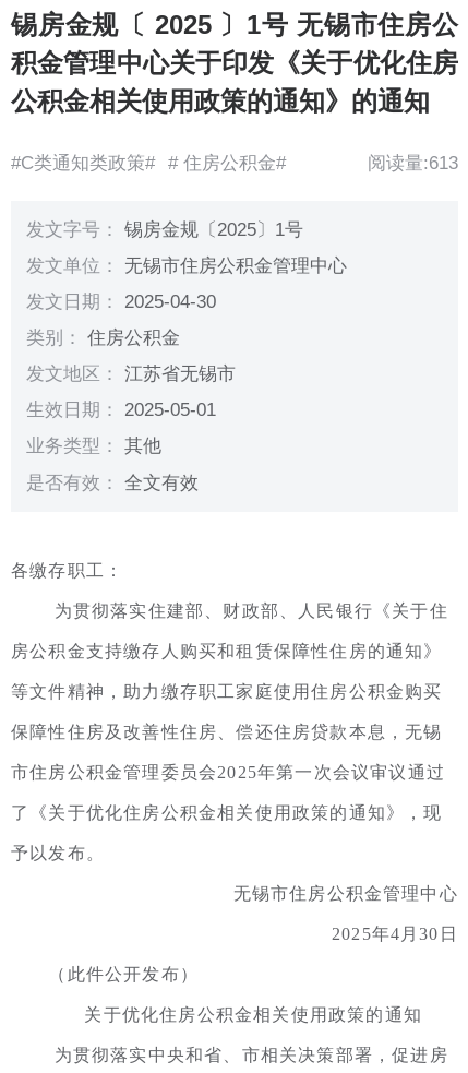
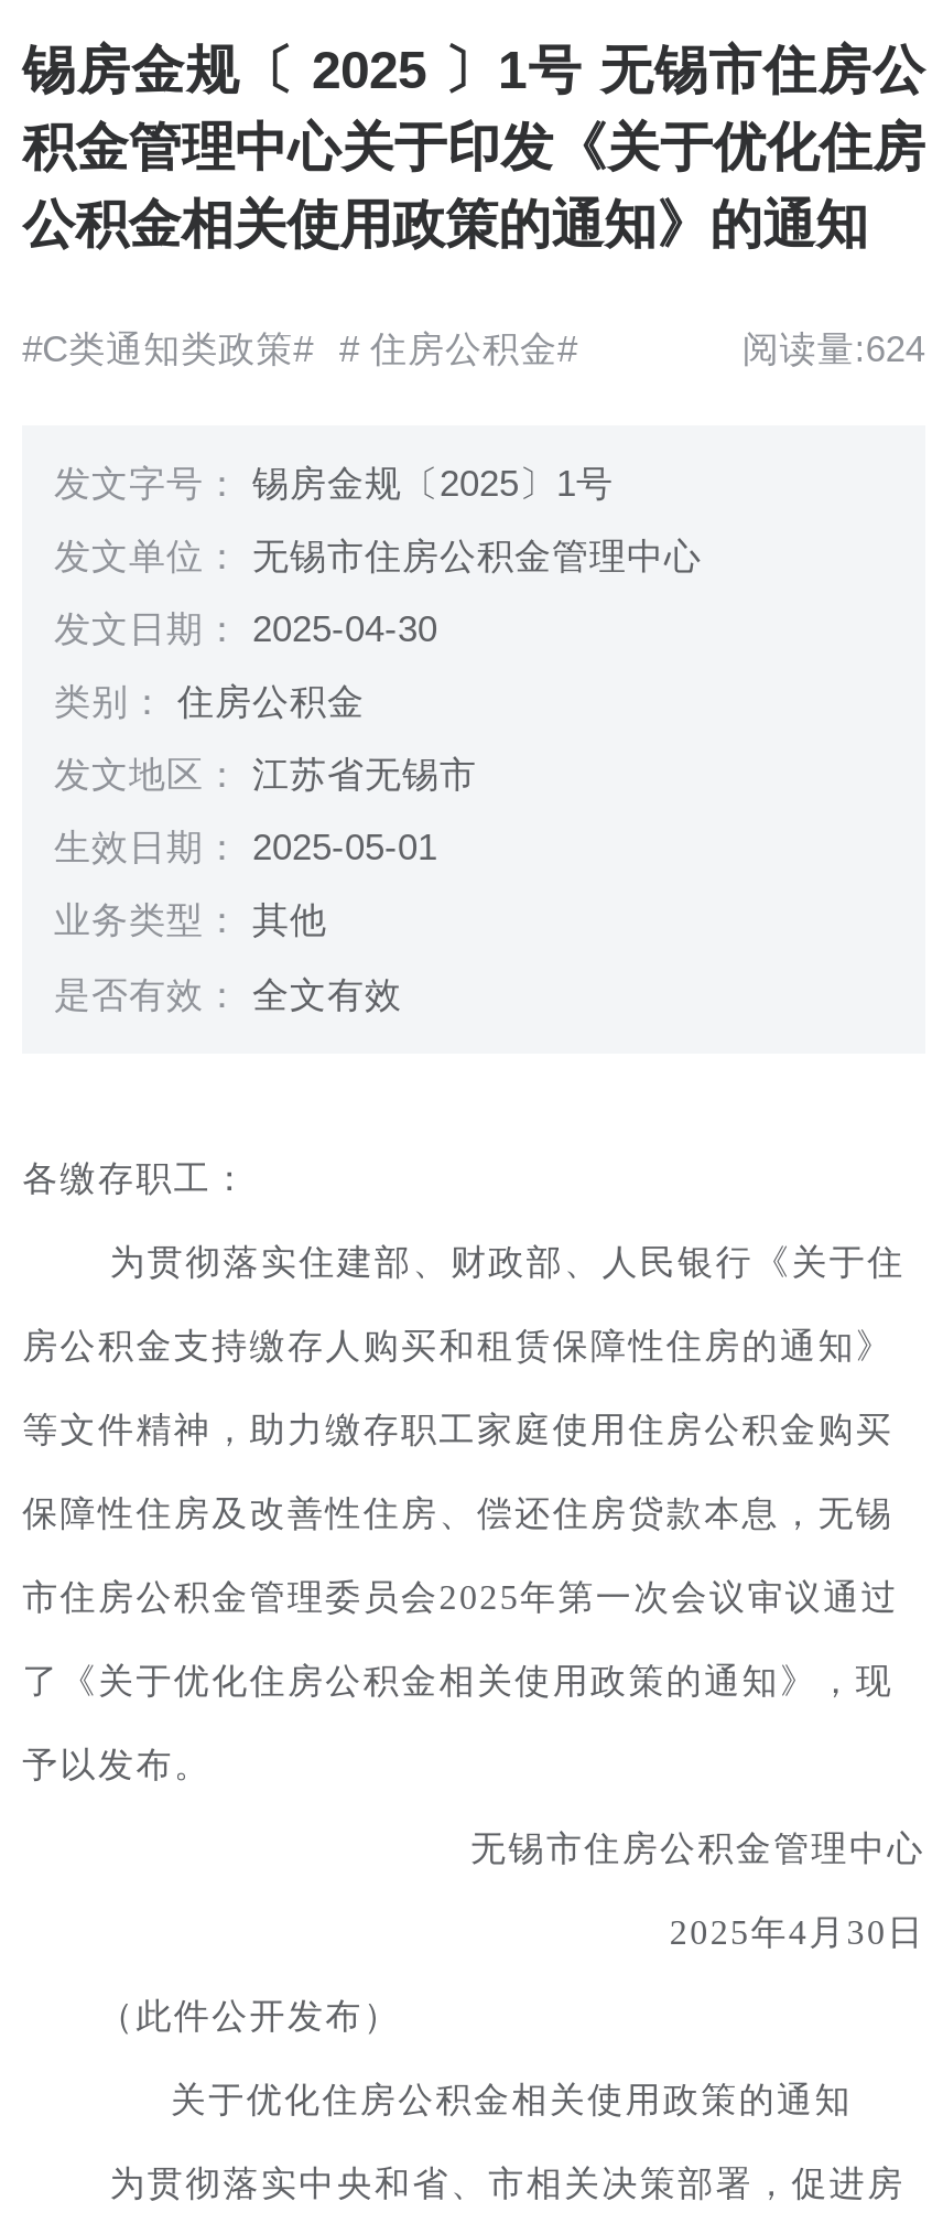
- 阅读量:613
+ 阅读量:624
